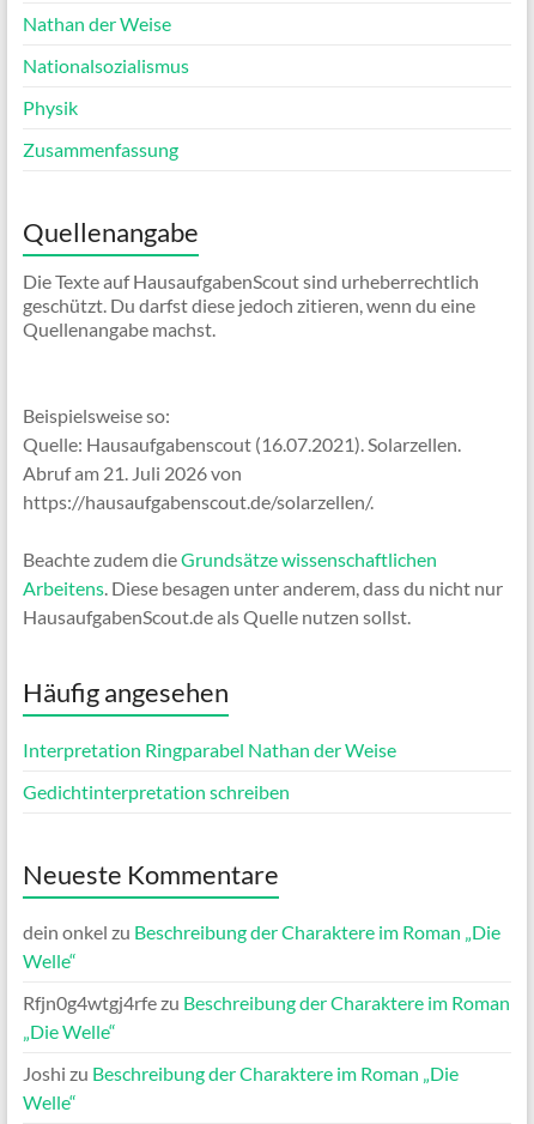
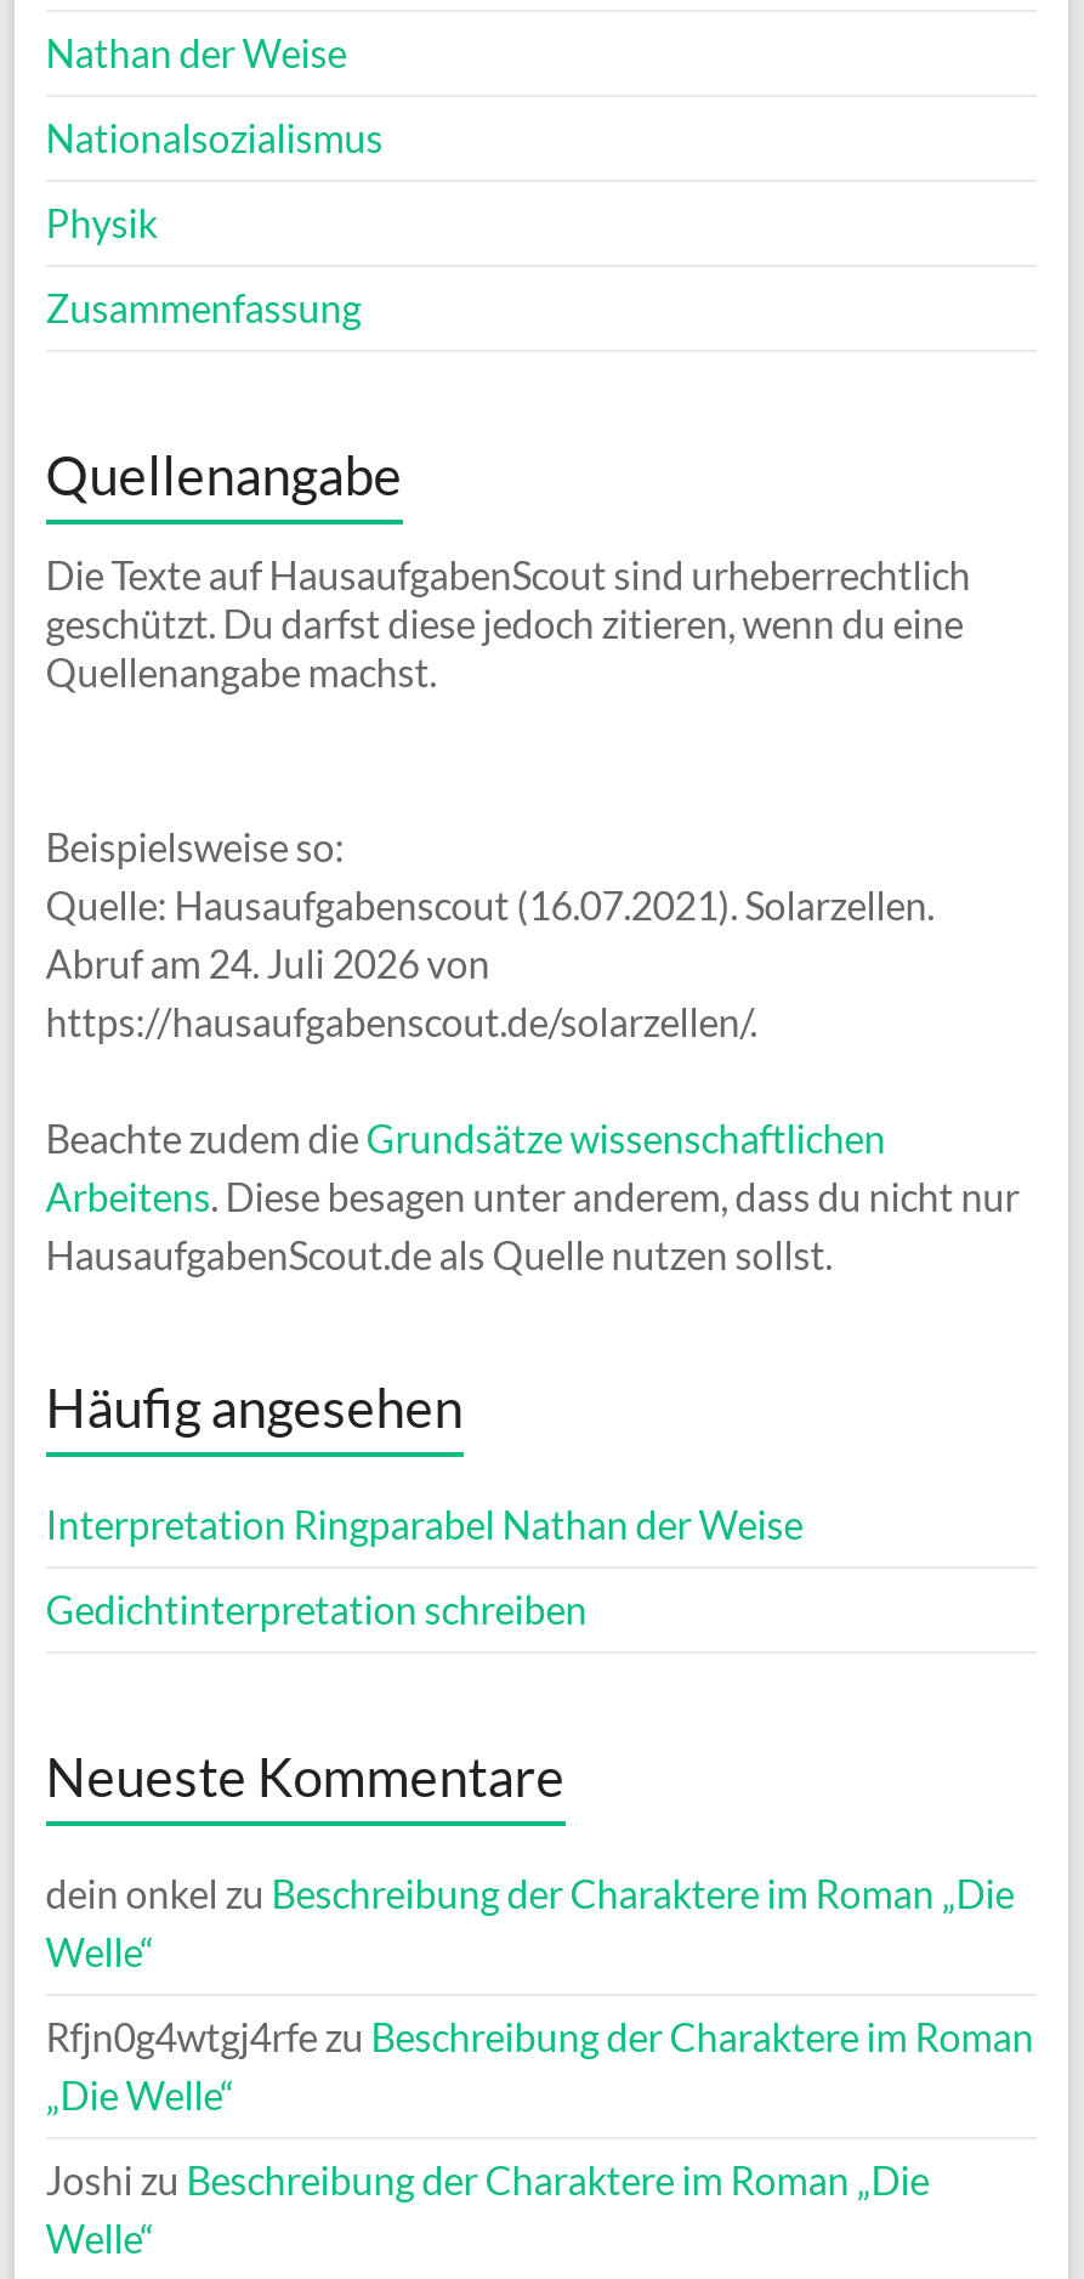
- Abruf am 21. Juli 2026 von
+ Abruf am 24. Juli 2026 von
